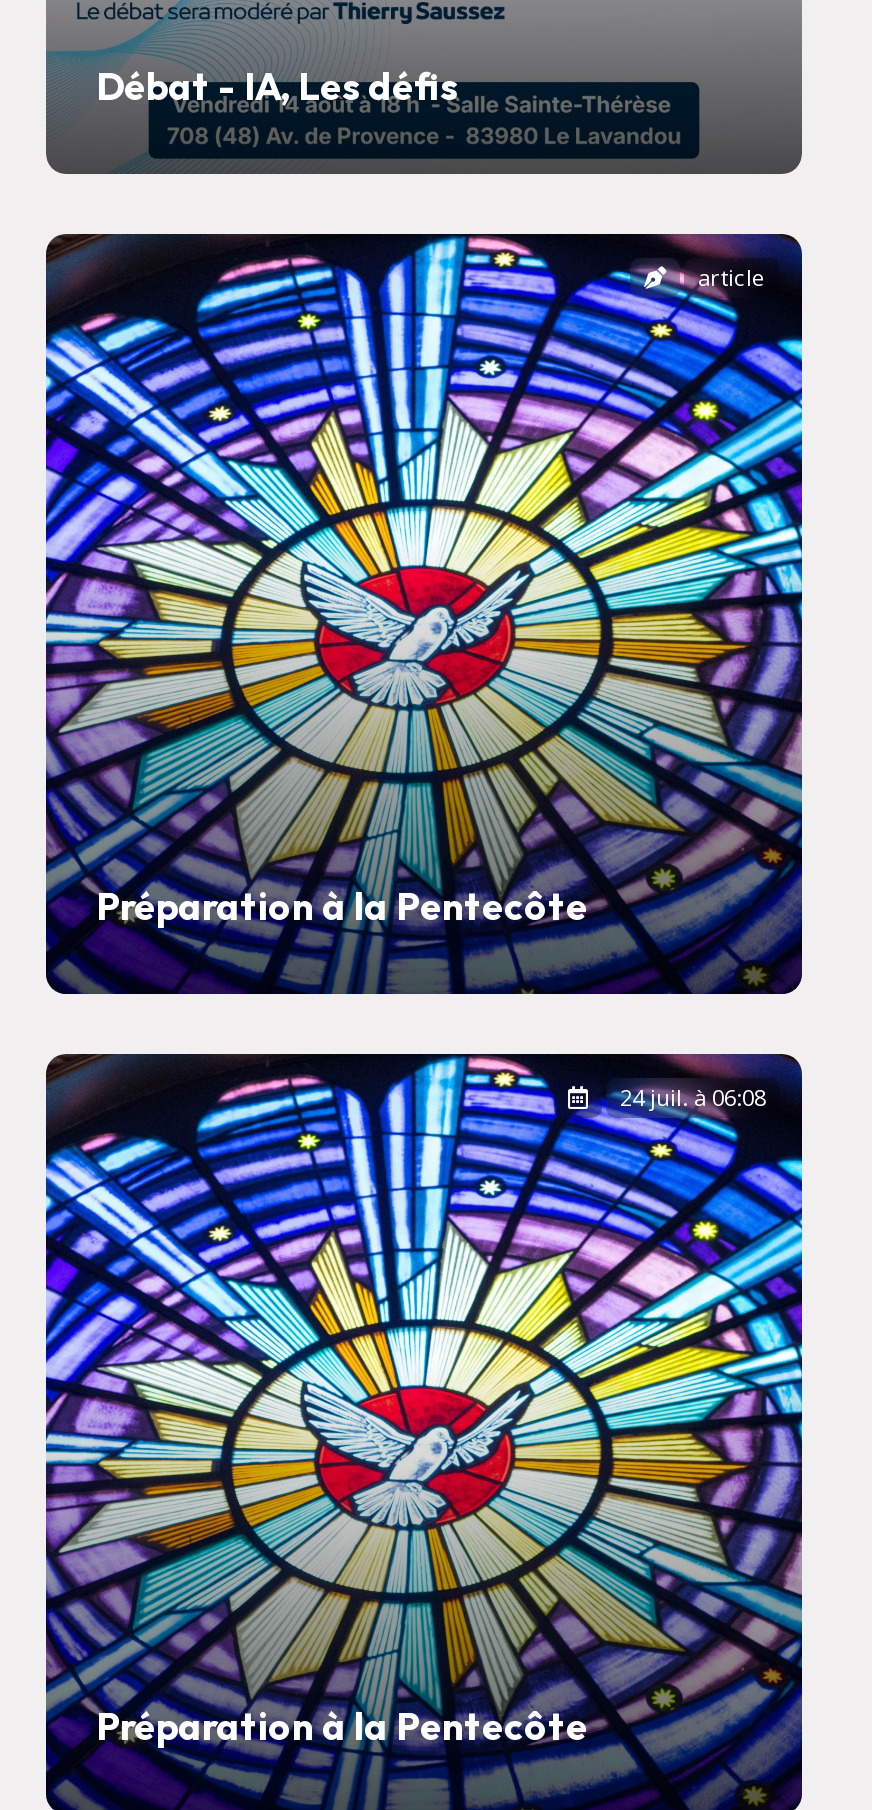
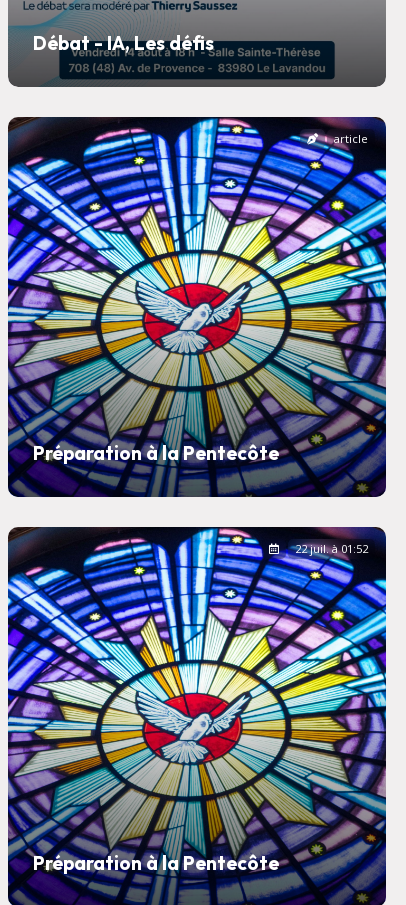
- 24 juil. à 06:08
+ 22 juil. à 01:52
